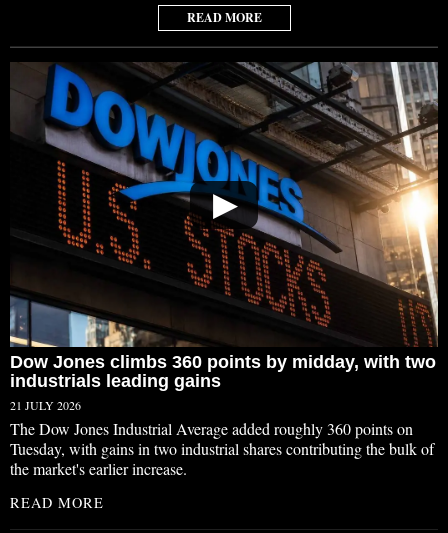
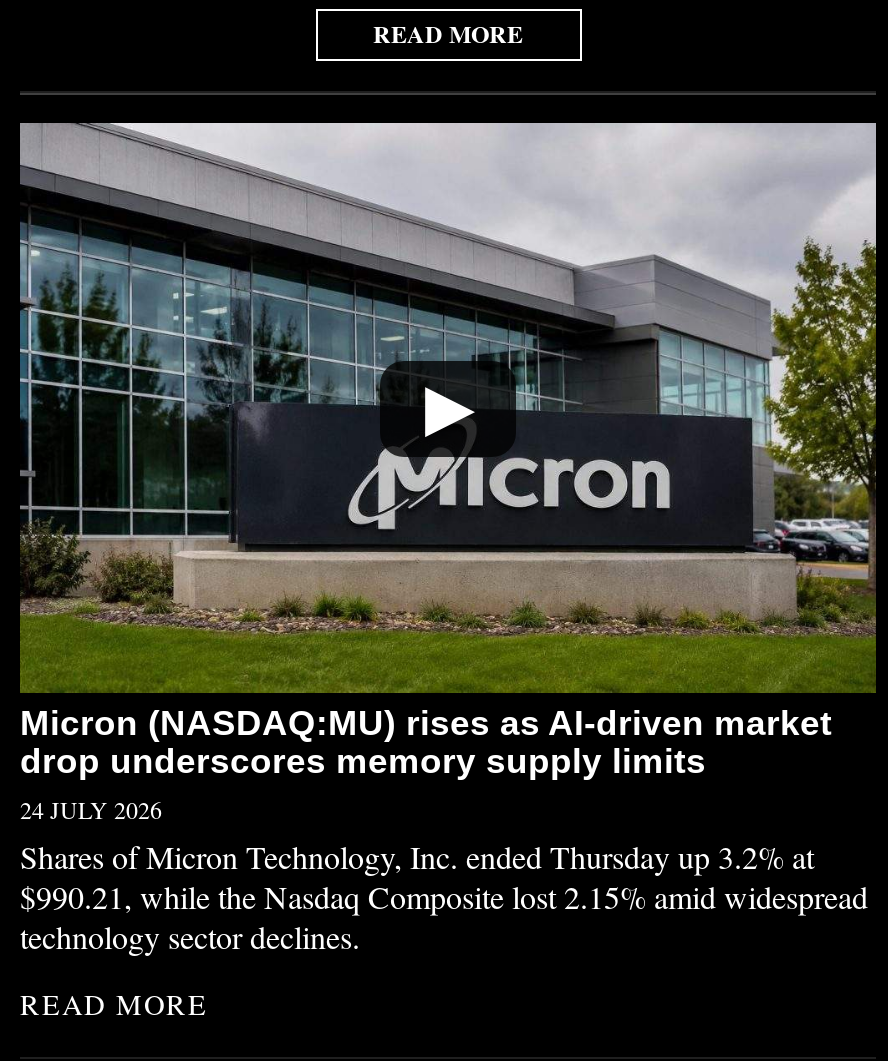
- [image]
- Dow Jones climbs 360 points by midday, with two
- industrials leading gains
- 21 JULY 2026
- The Dow Jones Industrial Average added roughly 360 points on
- Tuesday, with gains in two industrial shares contributing the bulk of
- the market's earlier increase.
+ [image]
+ Micron (NASDAQ:MU) rises as AI-driven market
+ drop underscores memory supply limits
+ 24 JULY 2026
+ Shares of Micron Technology, Inc. ended Thursday up 3.2% at
+ $990.21, while the Nasdaq Composite lost 2.15% amid widespread
+ technology sector declines.
